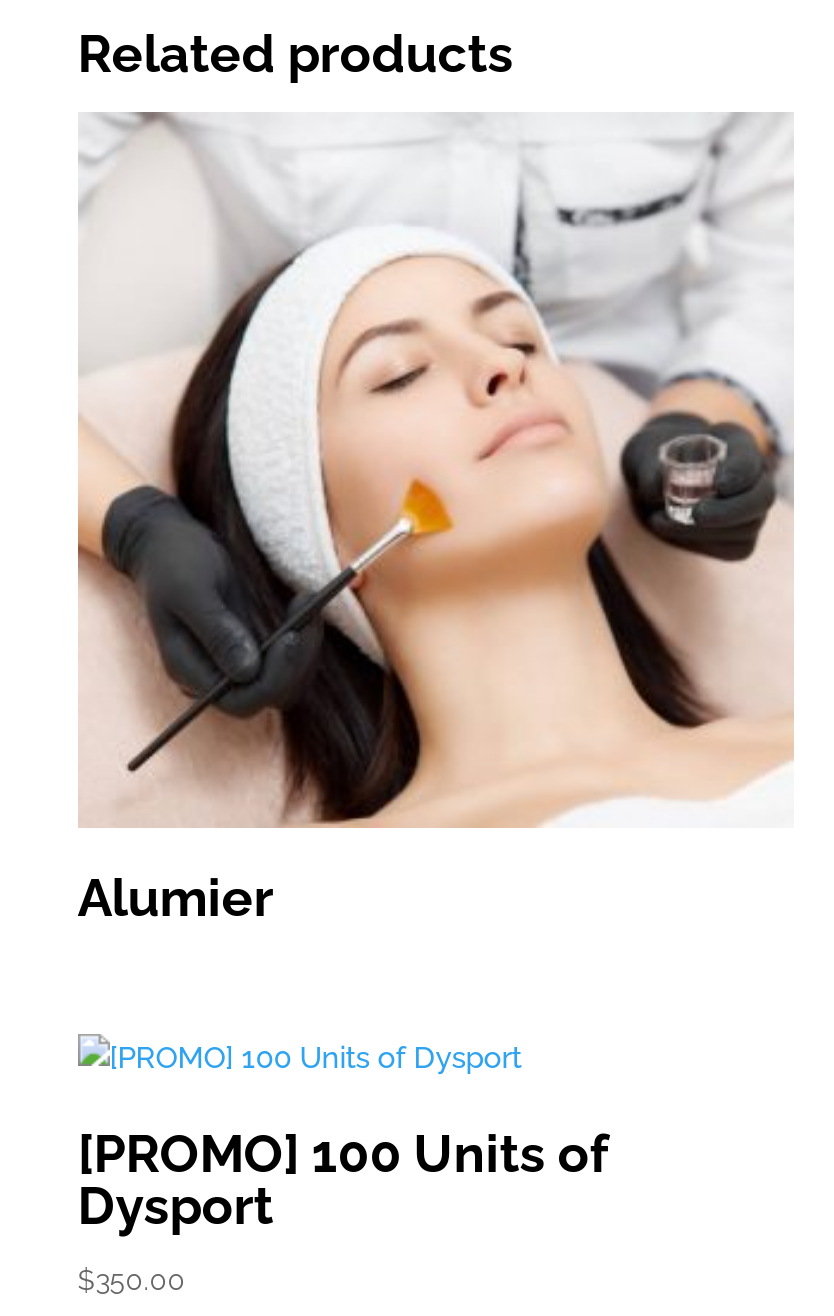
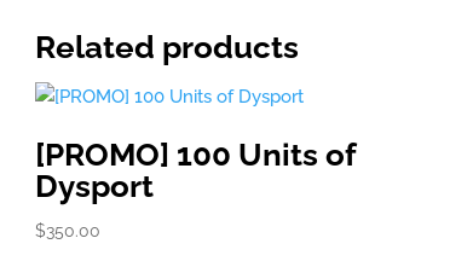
- [image]
- Alumier
